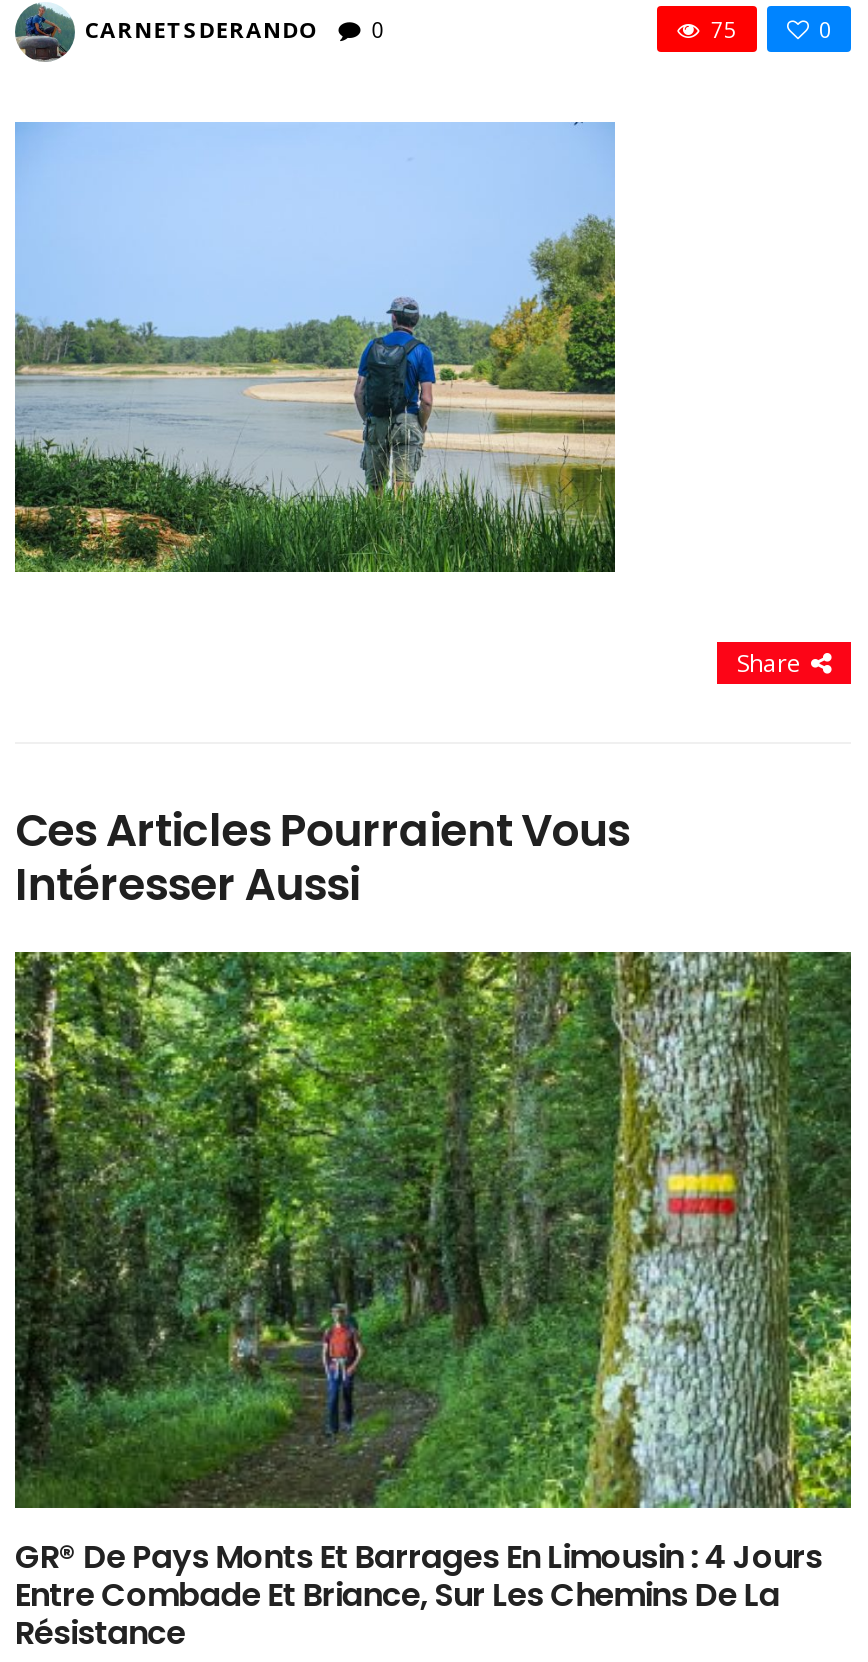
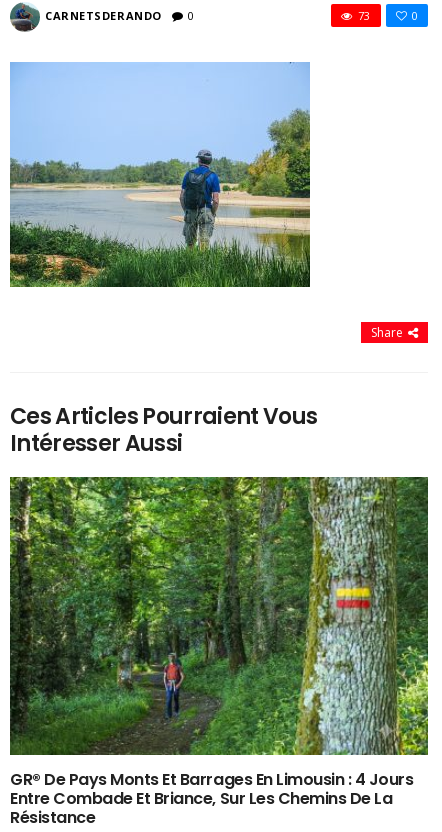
- 75
+ 73
